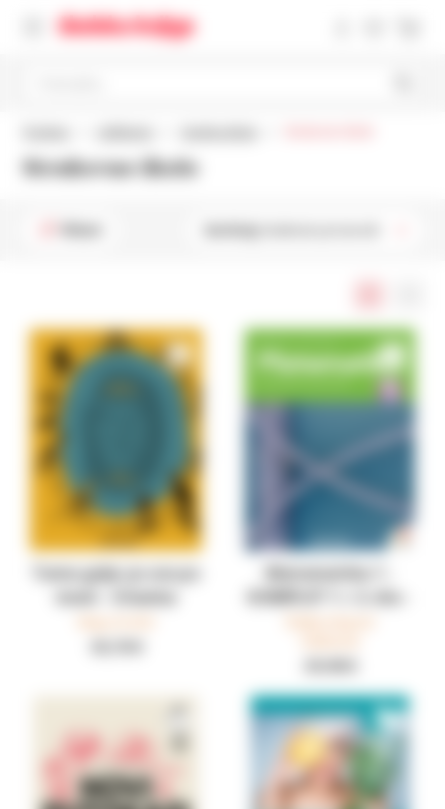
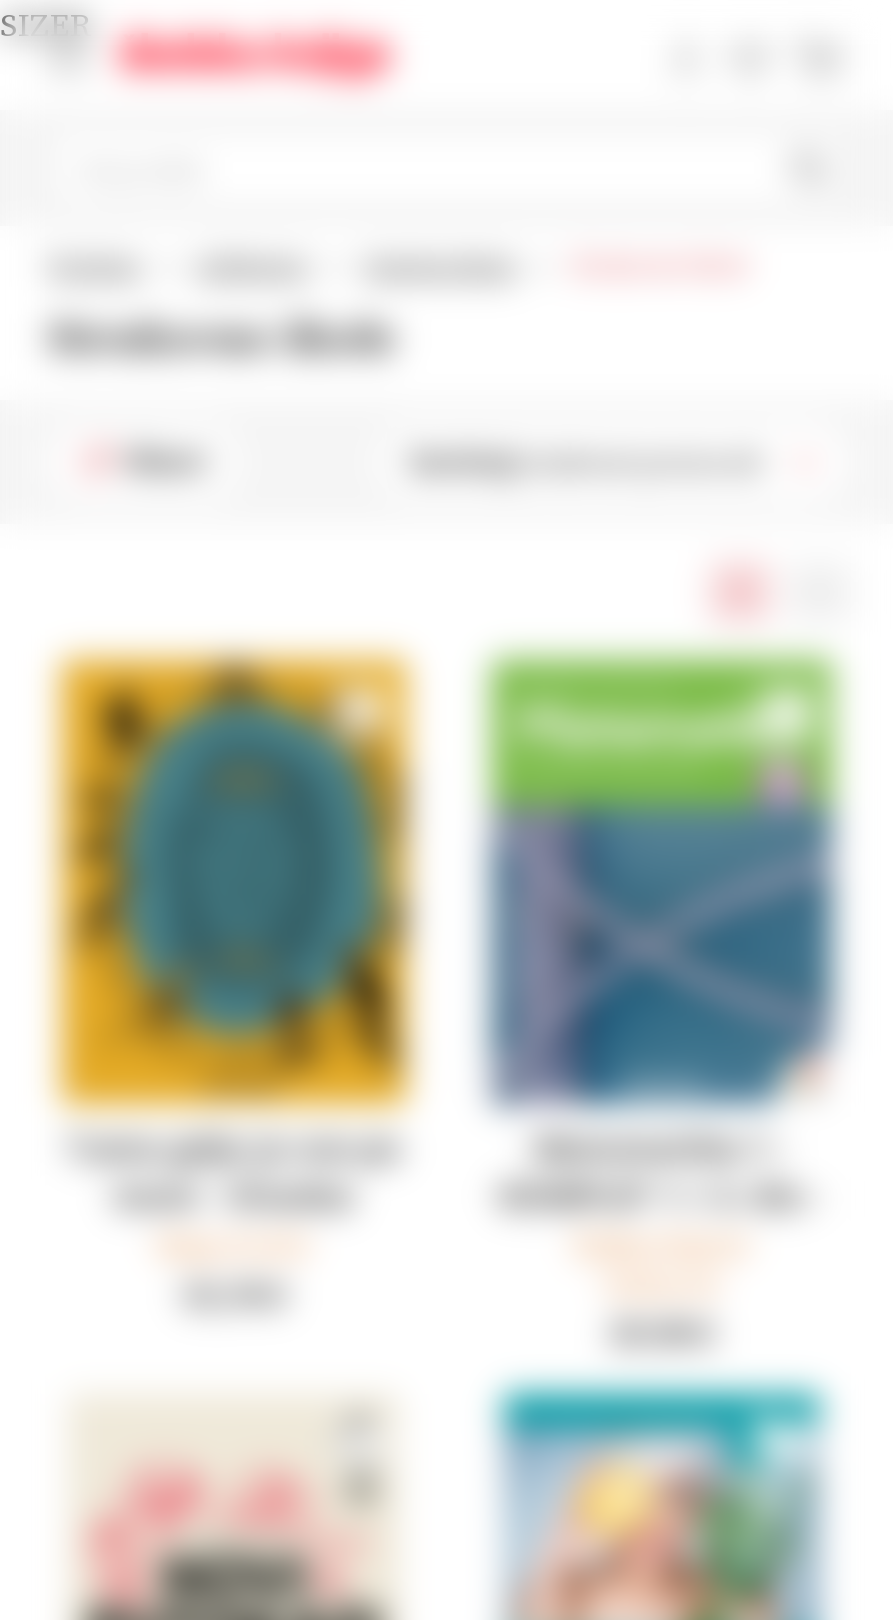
+ SIZER
